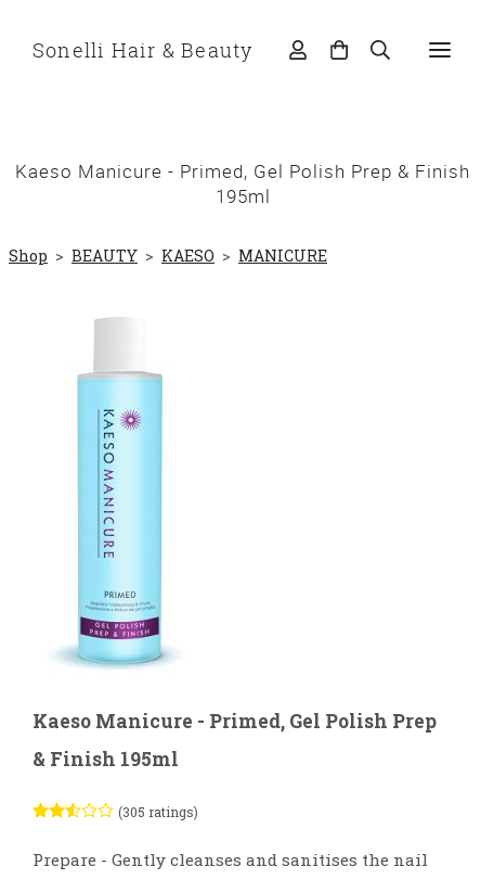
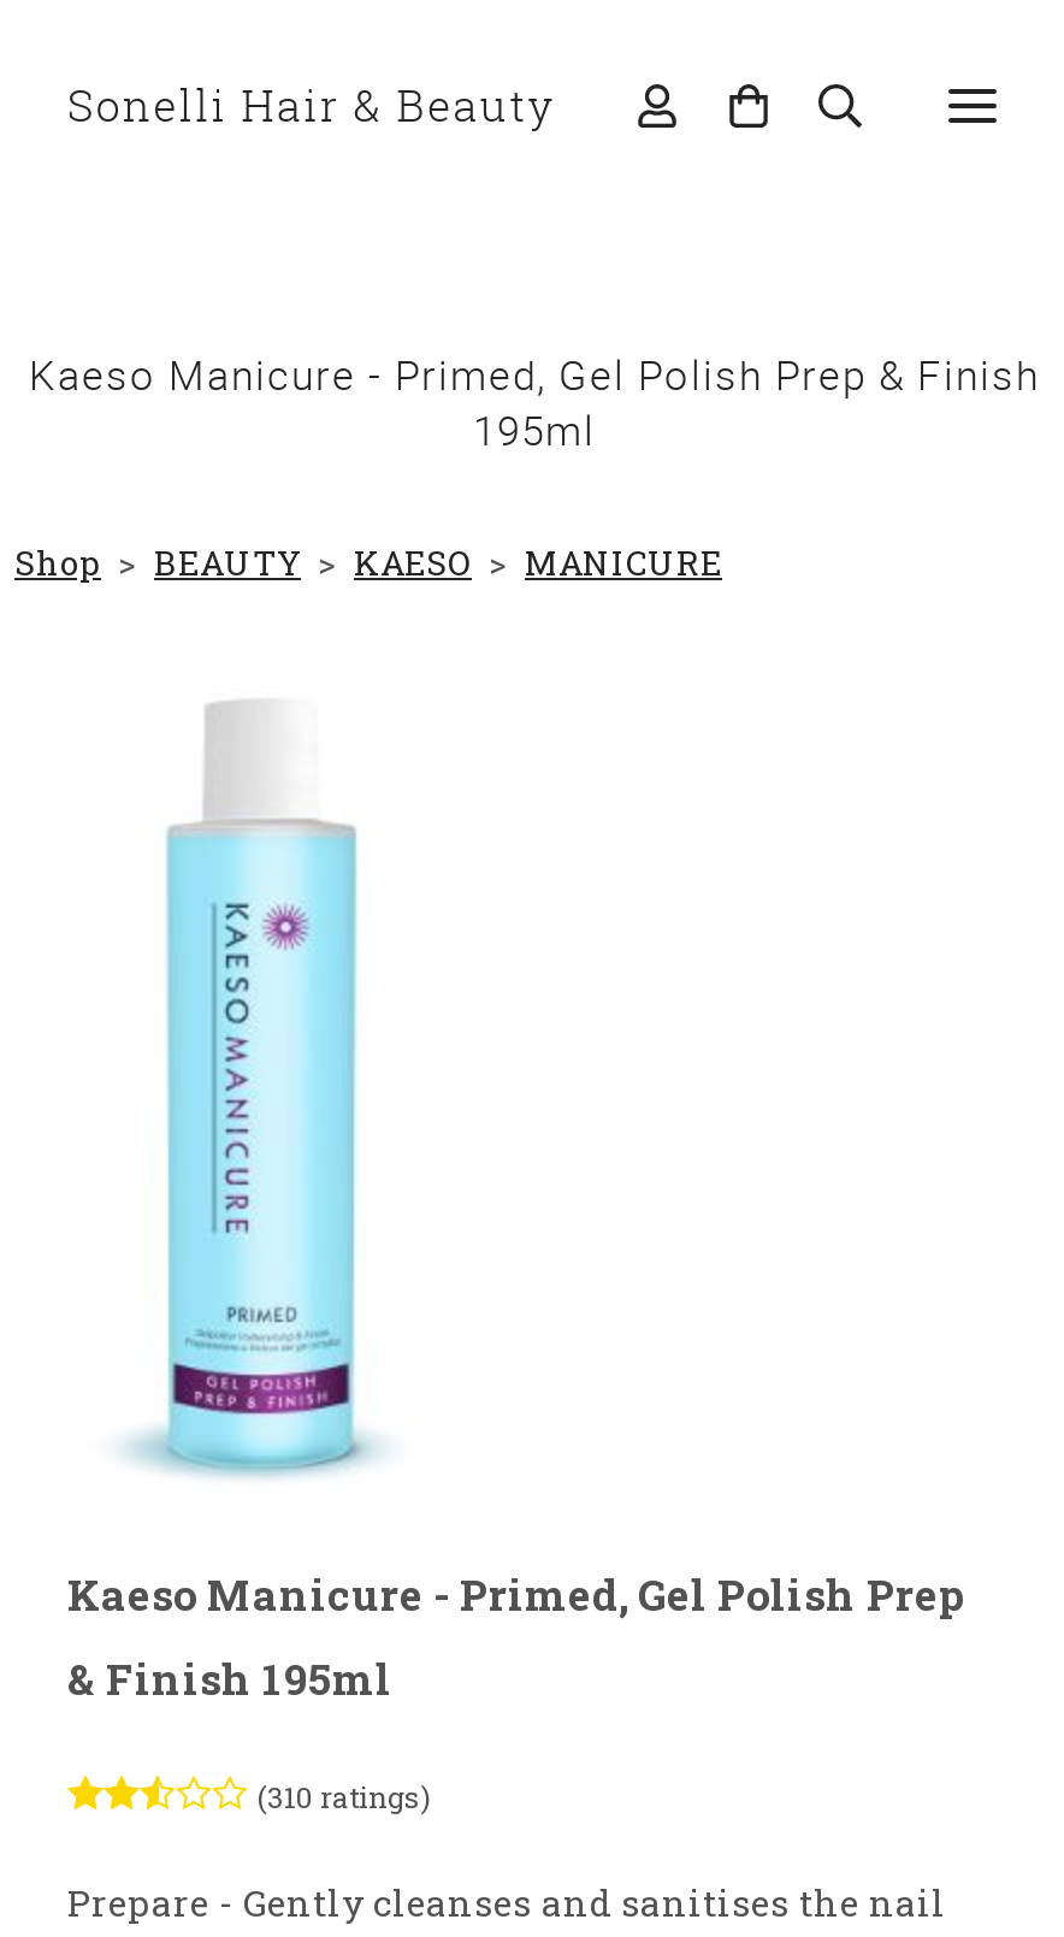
- (305 ratings)
+ (310 ratings)
